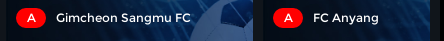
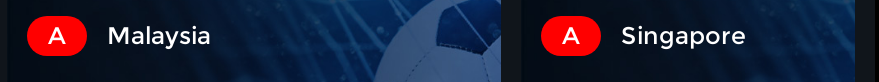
- Gimcheon Sangmu FC
+ Malaysia

- FC Anyang
+ Singapore
